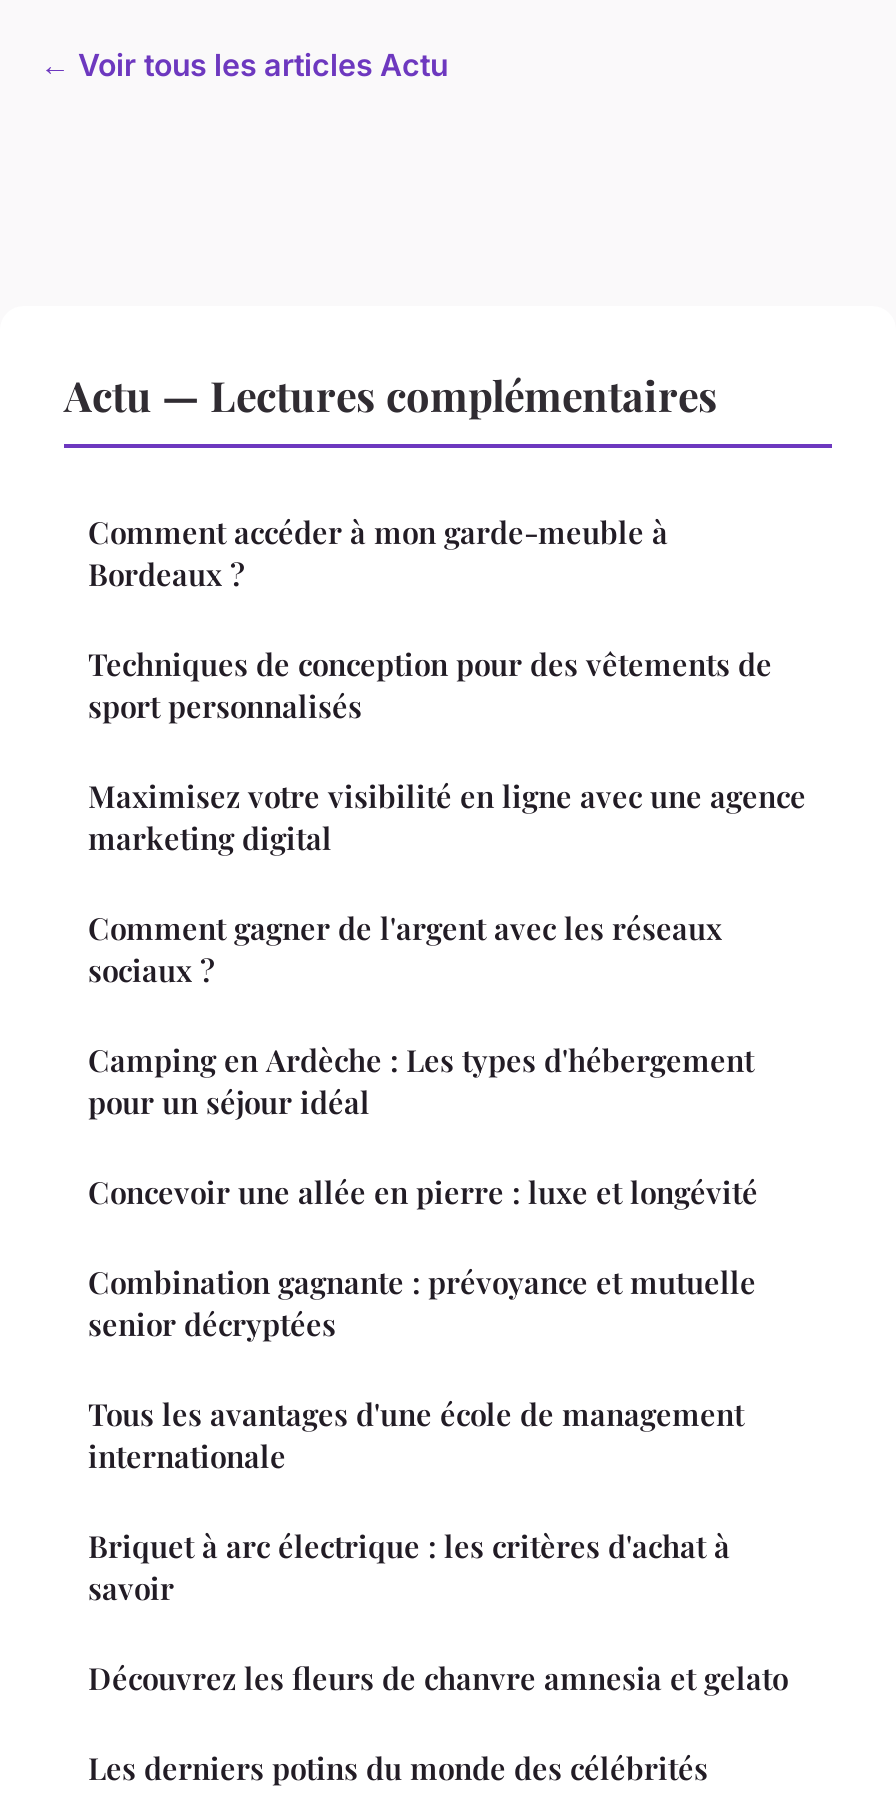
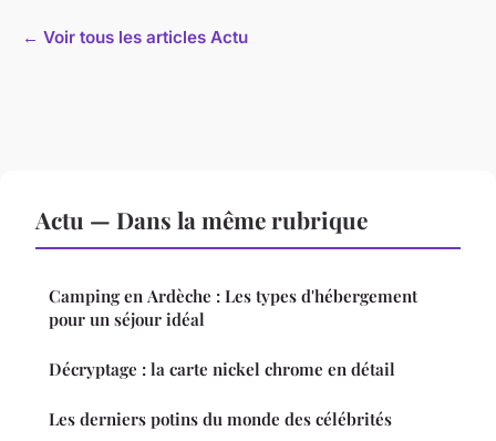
- Actu — Lectures complémentaires
- Comment accéder à mon garde-meuble à
- Bordeaux ?
- Techniques de conception pour des vêtements de
- sport personnalisés
- Maximisez votre visibilité en ligne avec une agence
- marketing digital
- Comment gagner de l'argent avec les réseaux
- sociaux ?
+ Actu — Dans la même rubrique

- Concevoir une allée en pierre : luxe et longévité
- Combination gagnante : prévoyance et mutuelle
- senior décryptées
- Tous les avantages d'une école de management
- internationale
- Briquet à arc électrique : les critères d'achat à
- savoir
- Découvrez les fleurs de chanvre amnesia et gelato
+ Décryptage : la carte nickel chrome en détail
